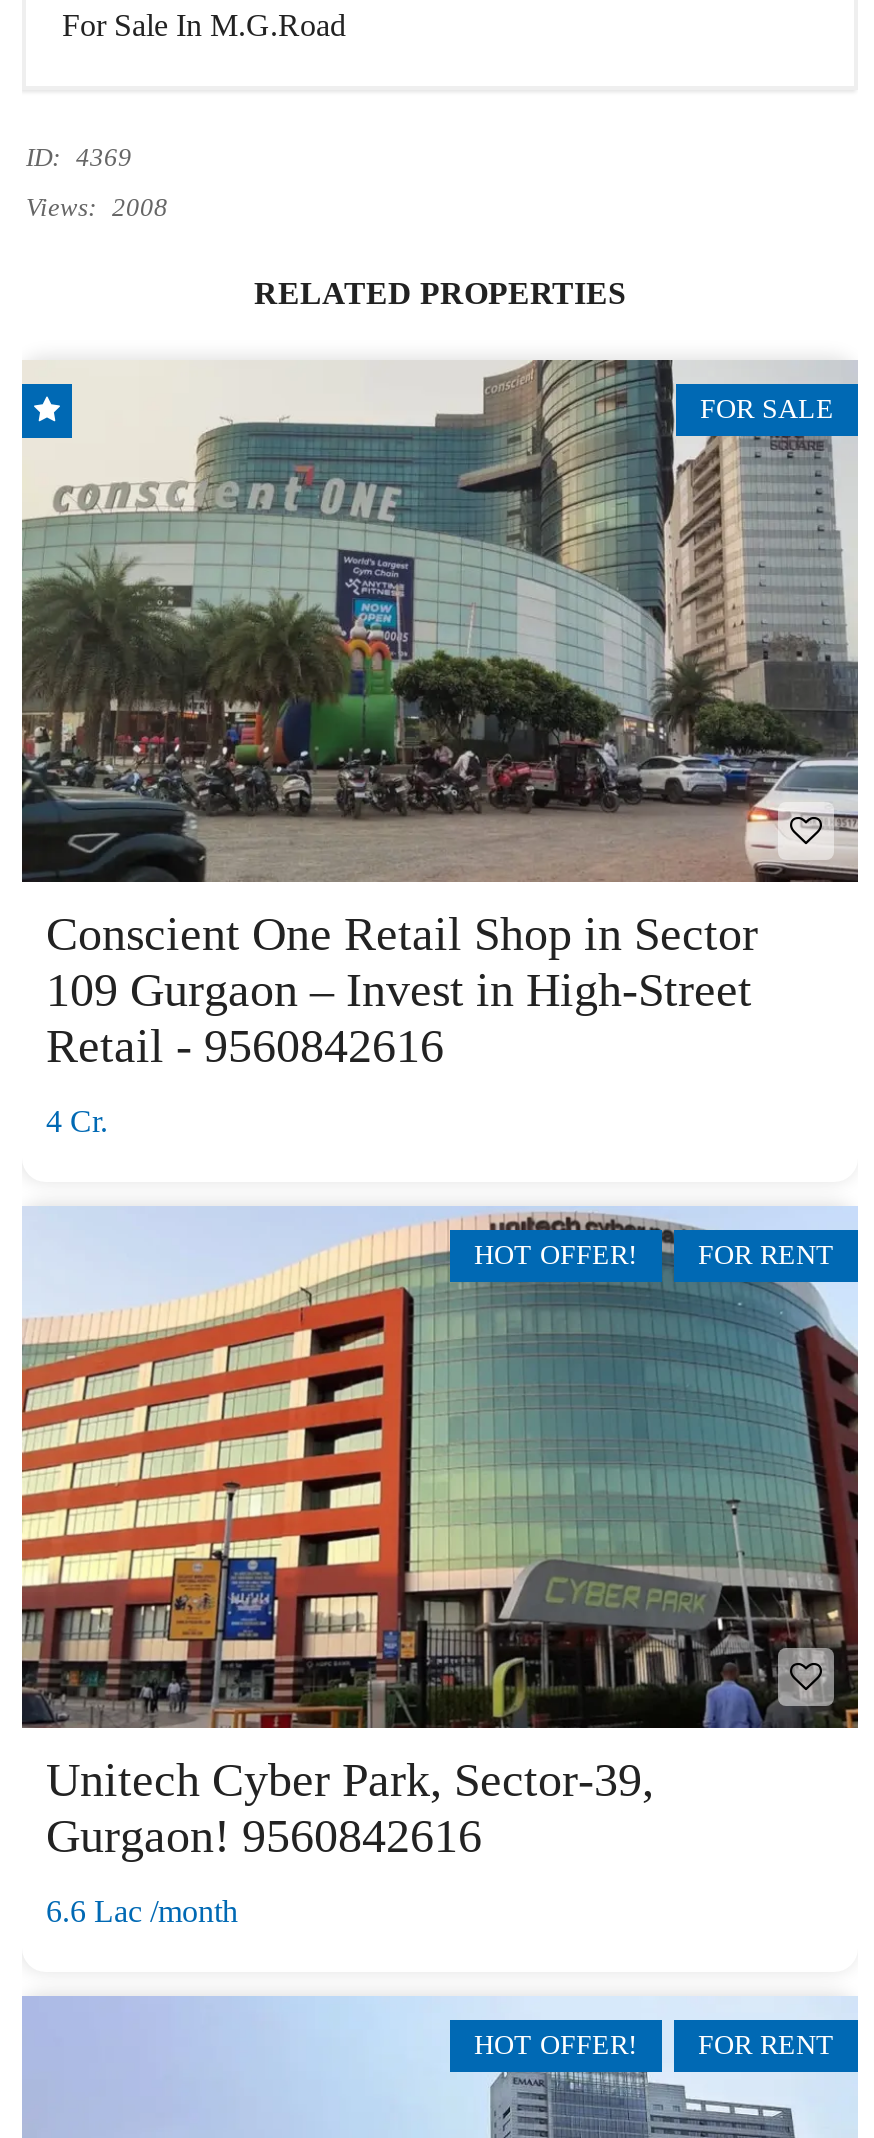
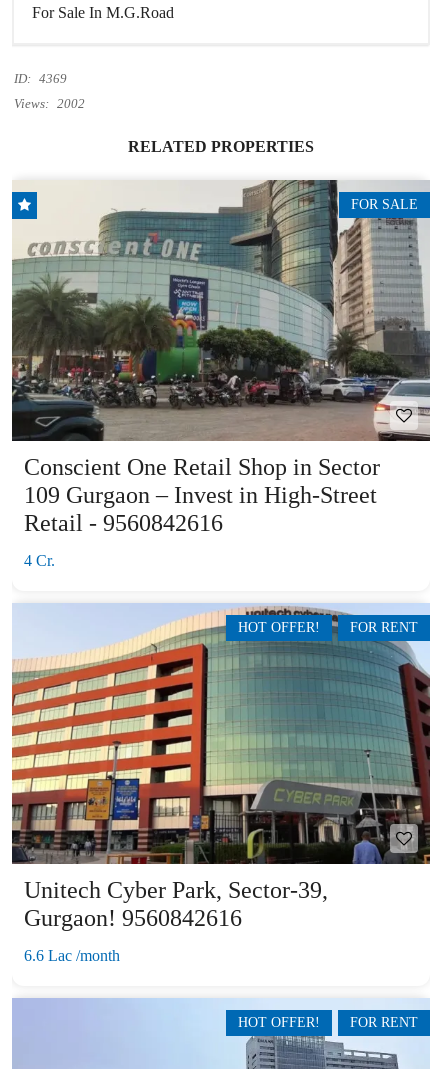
- Views: 2008
+ Views: 2002
